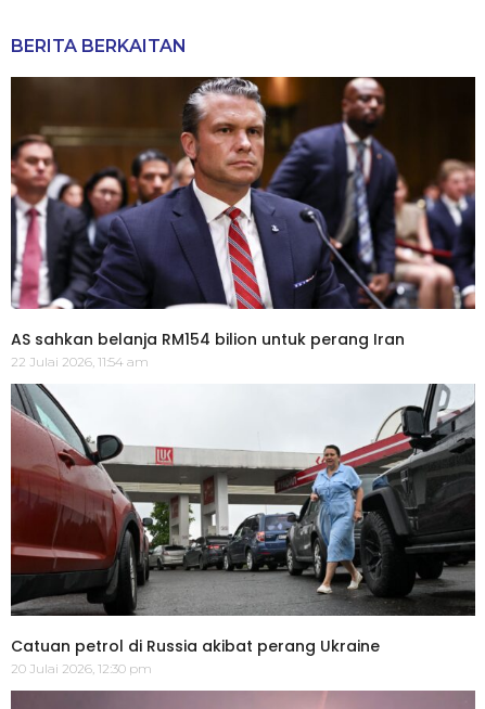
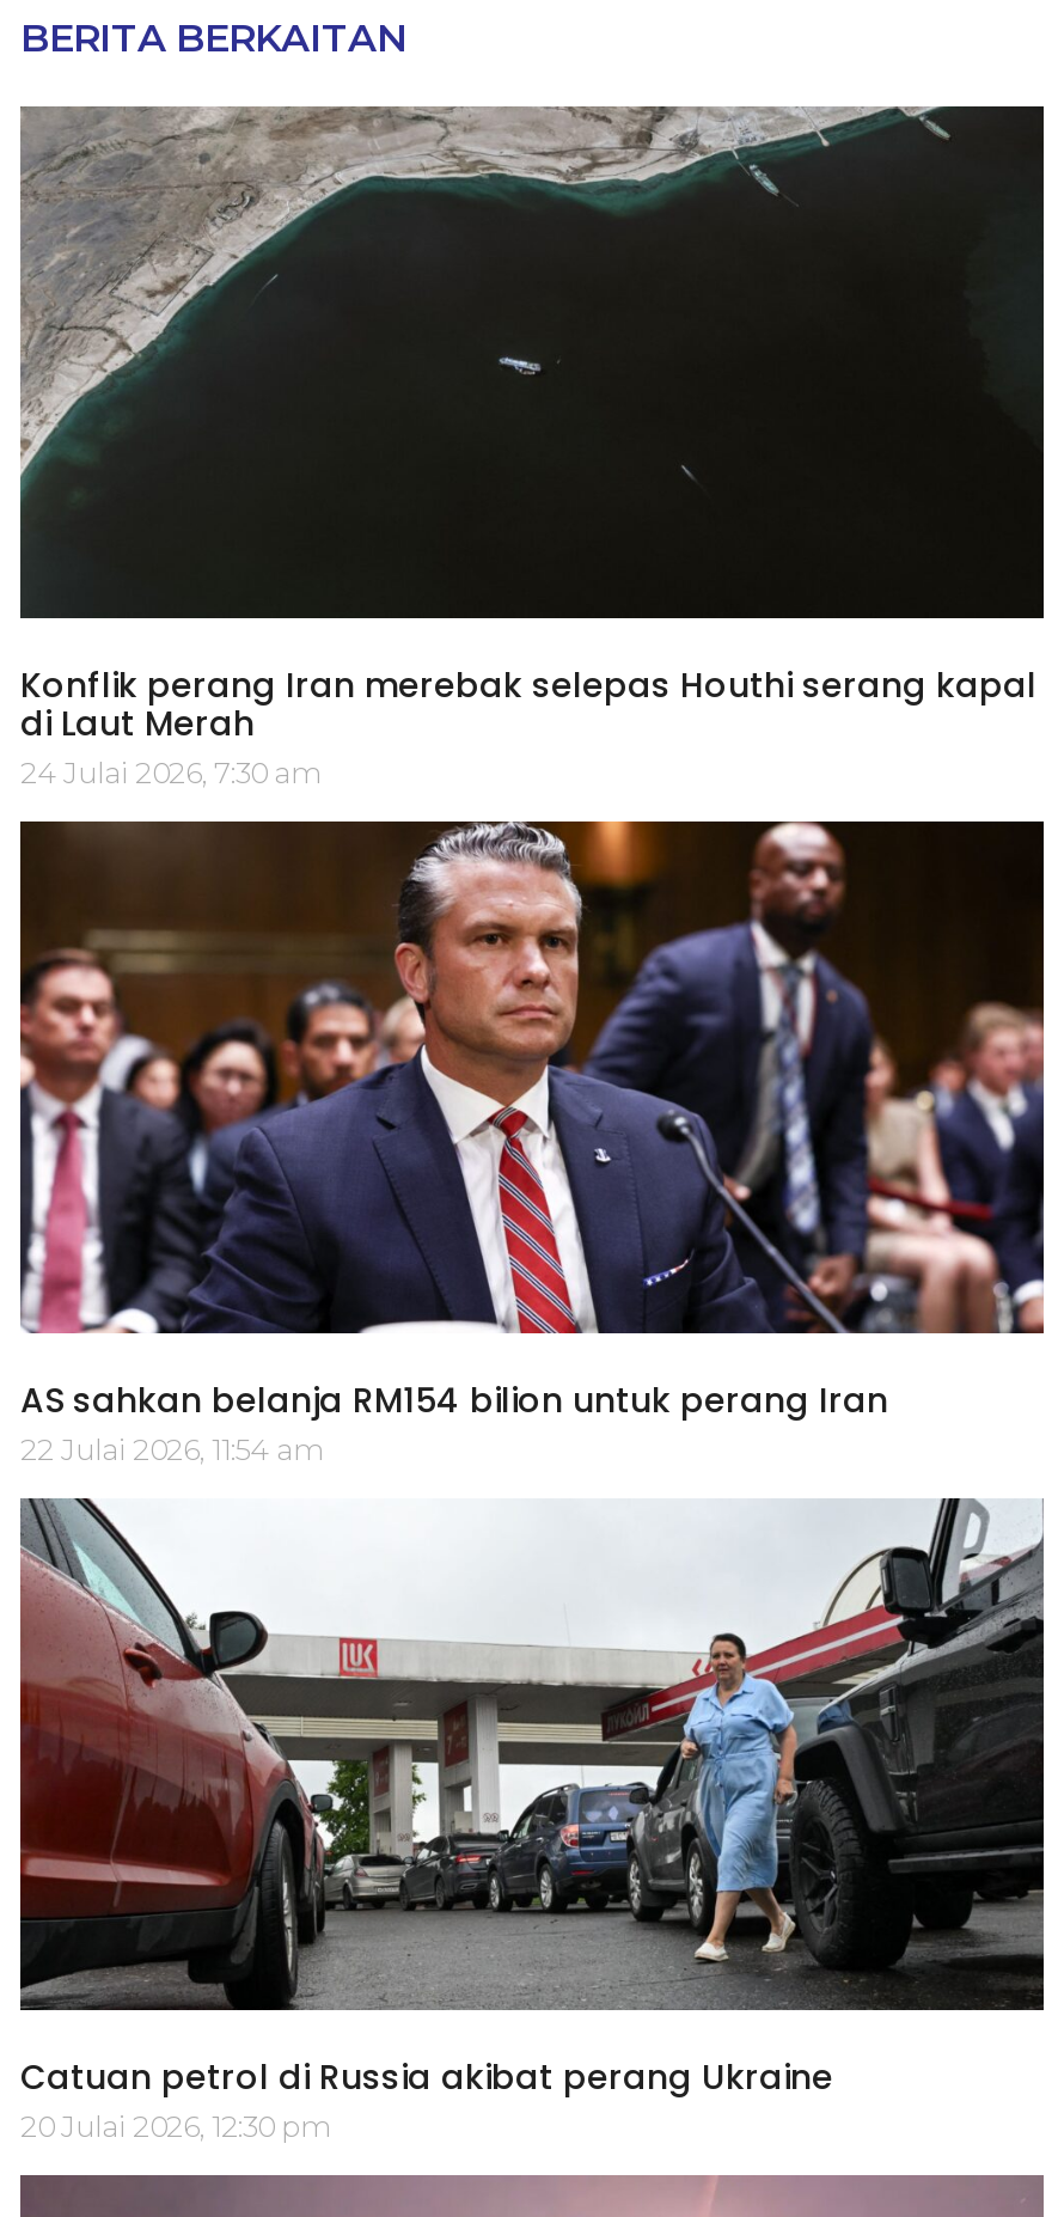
+ [image]
+ Konflik perang Iran merebak selepas Houthi serang kapal
+ di Laut Merah
+ 24 Julai 2026, 7:30 am
